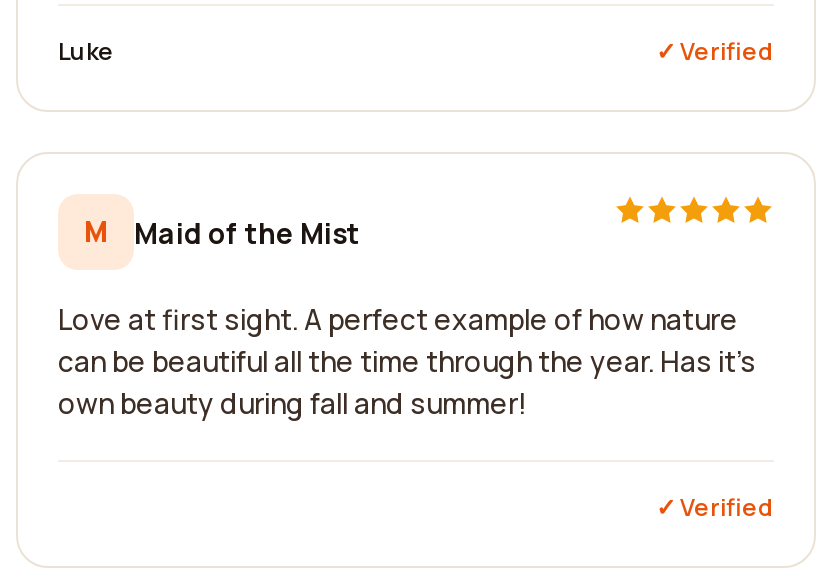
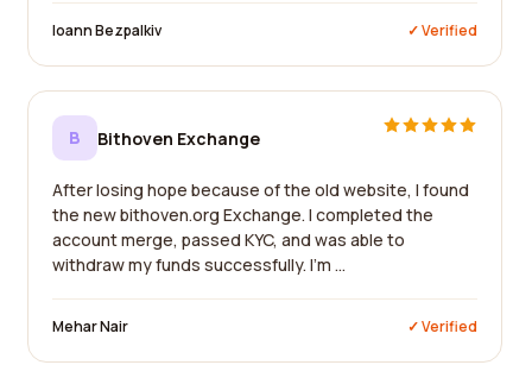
- Luke
+ Ioann Bezpalkiv

- M
- Maid of the Mist
- Love at first sight. A perfect example of how nature
- can be beautiful all the time through the year. Has it's
- own beauty during fall and summer!
+ B
+ Bithoven Exchange
+ After losing hope because of the old website, I found
+ the new bithoven.org Exchange. I completed the
+ account merge, passed KYC, and was able to
+ withdraw my funds successfully. I'm ...
+ Mehar Nair
